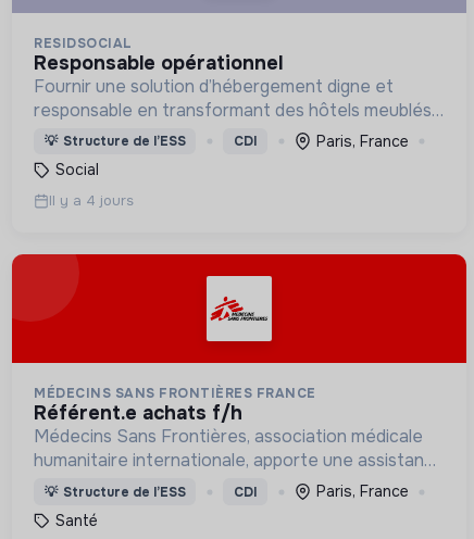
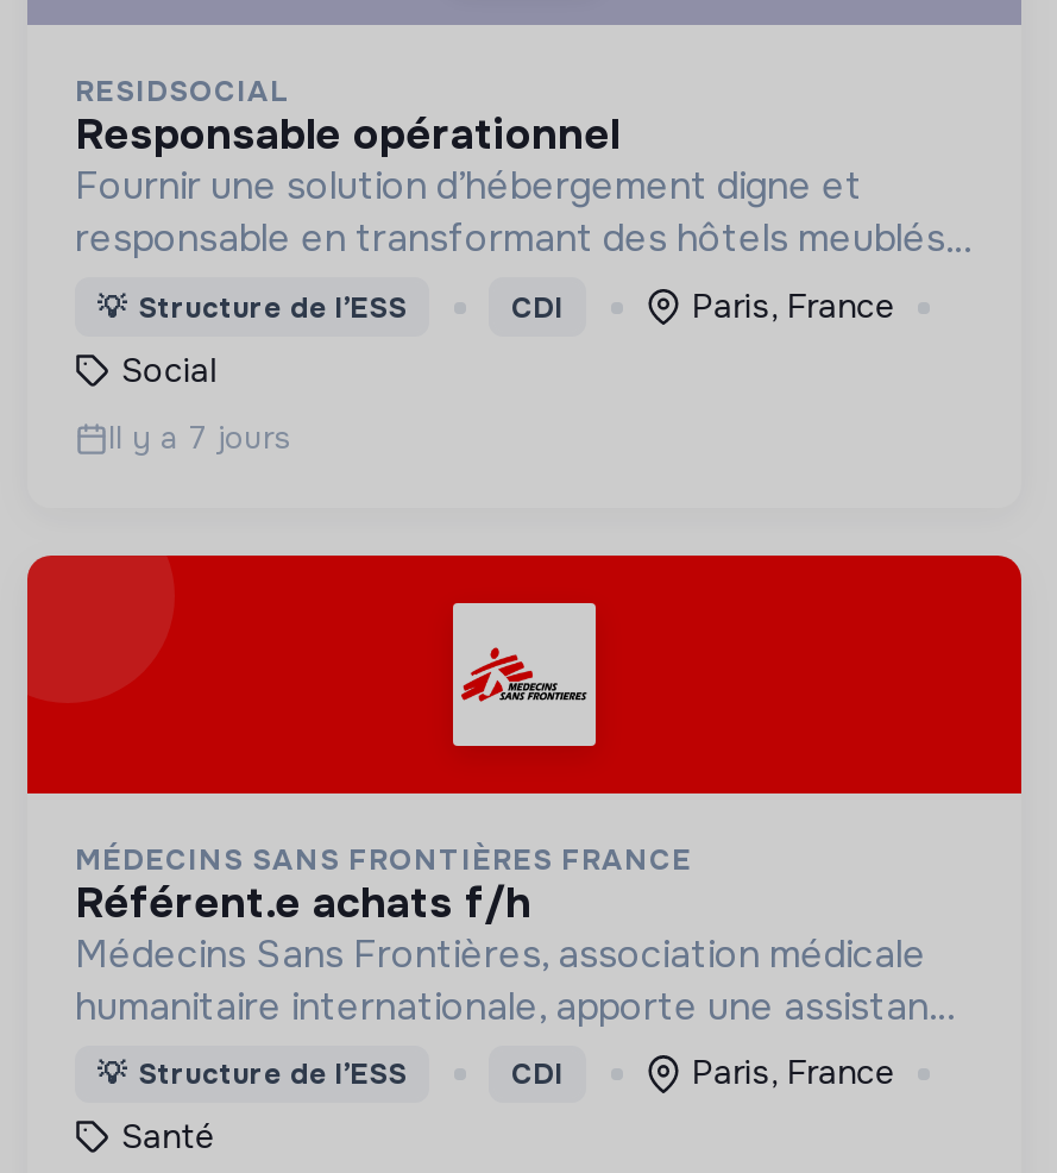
- Il y a 4 jours
+ Il y a 7 jours
